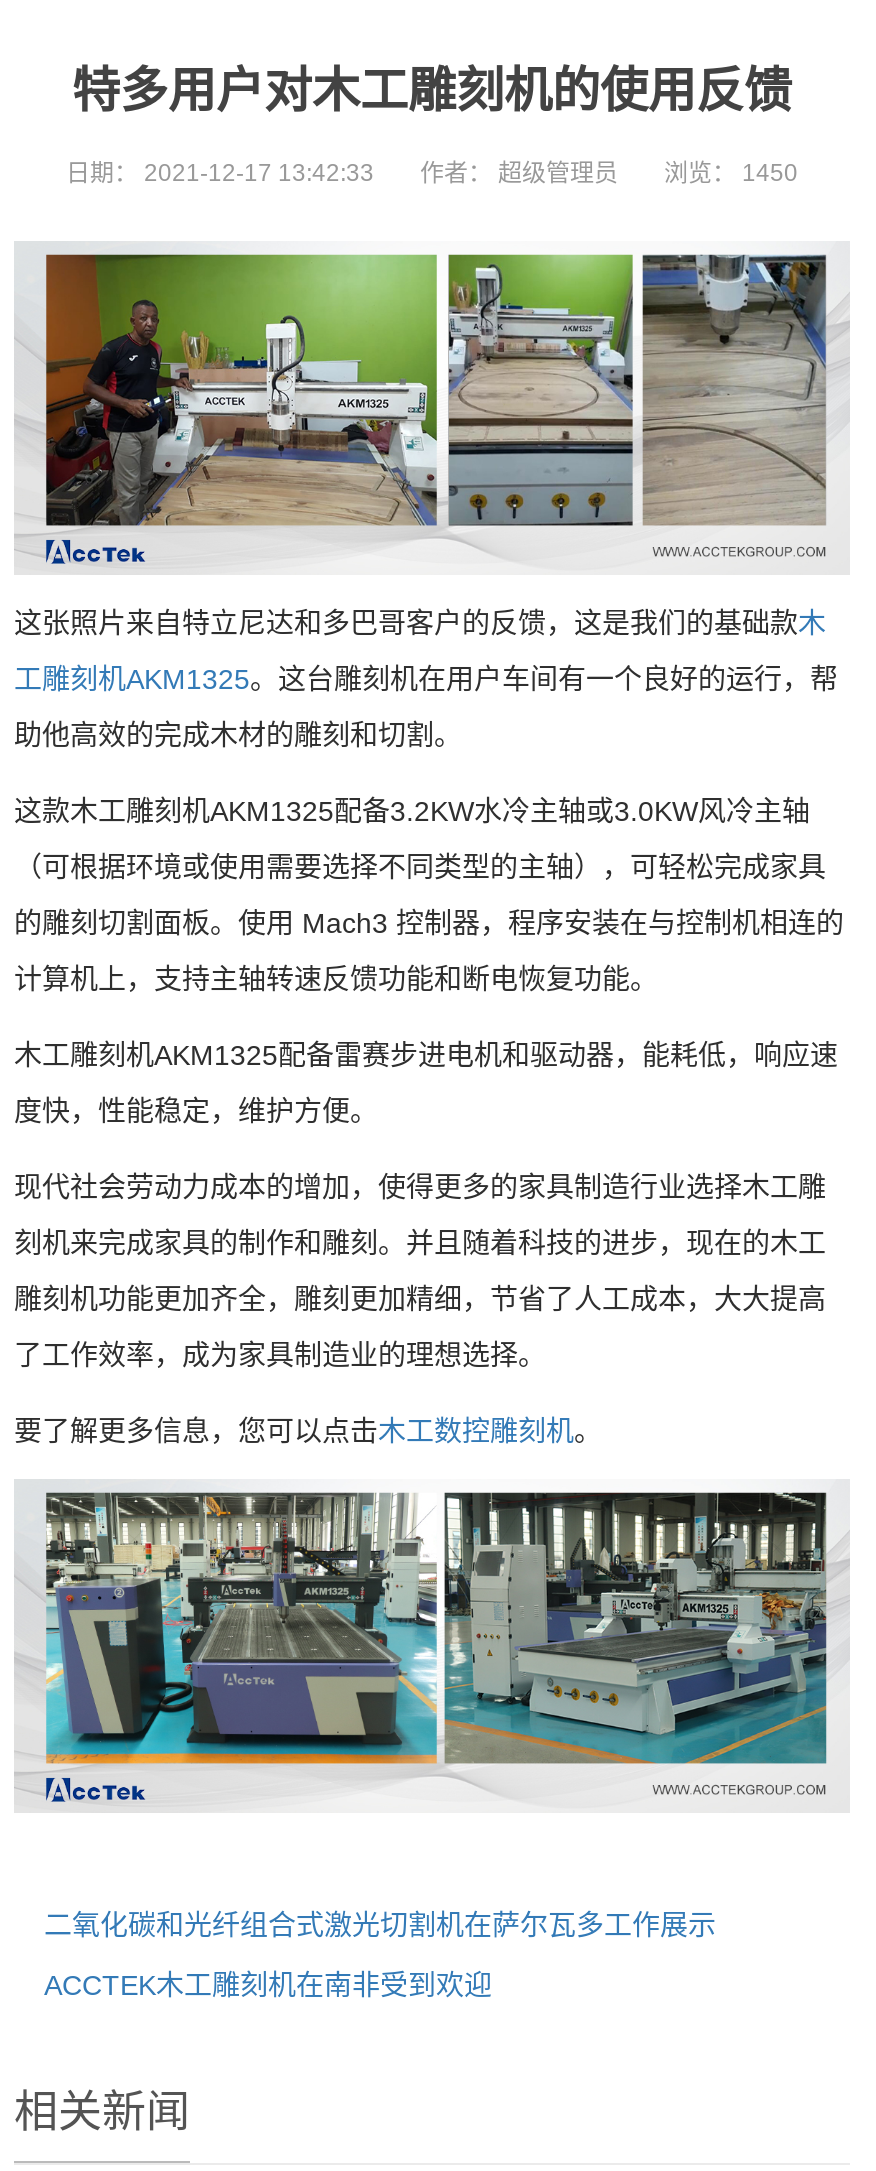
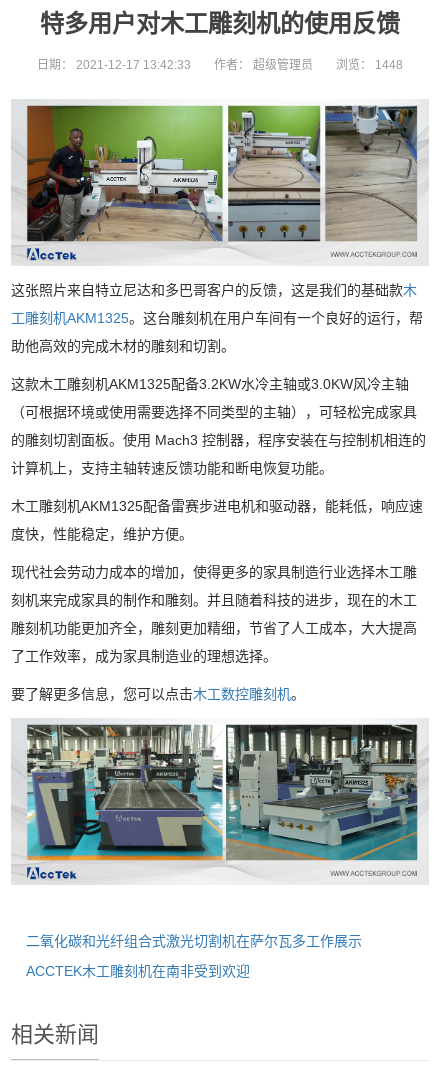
- 日期：2021-12-17 13:42:33 作者：超级管理员 浏览：1450
+ 日期：2021-12-17 13:42:33 作者：超级管理员 浏览：1448
